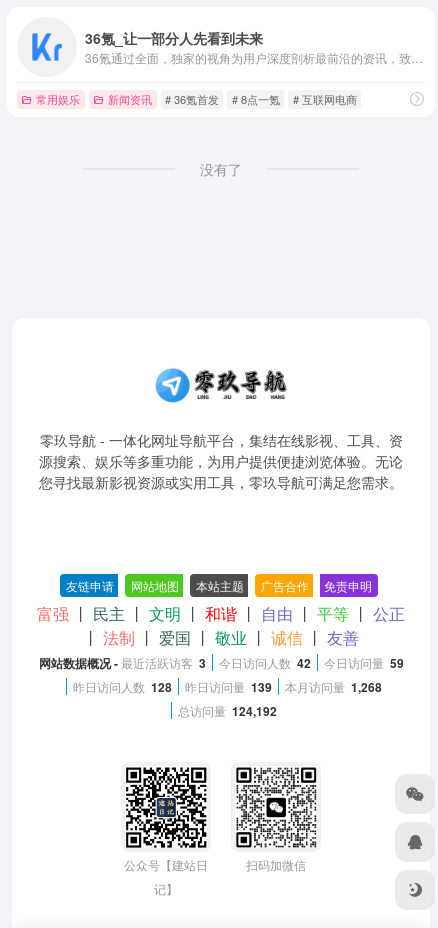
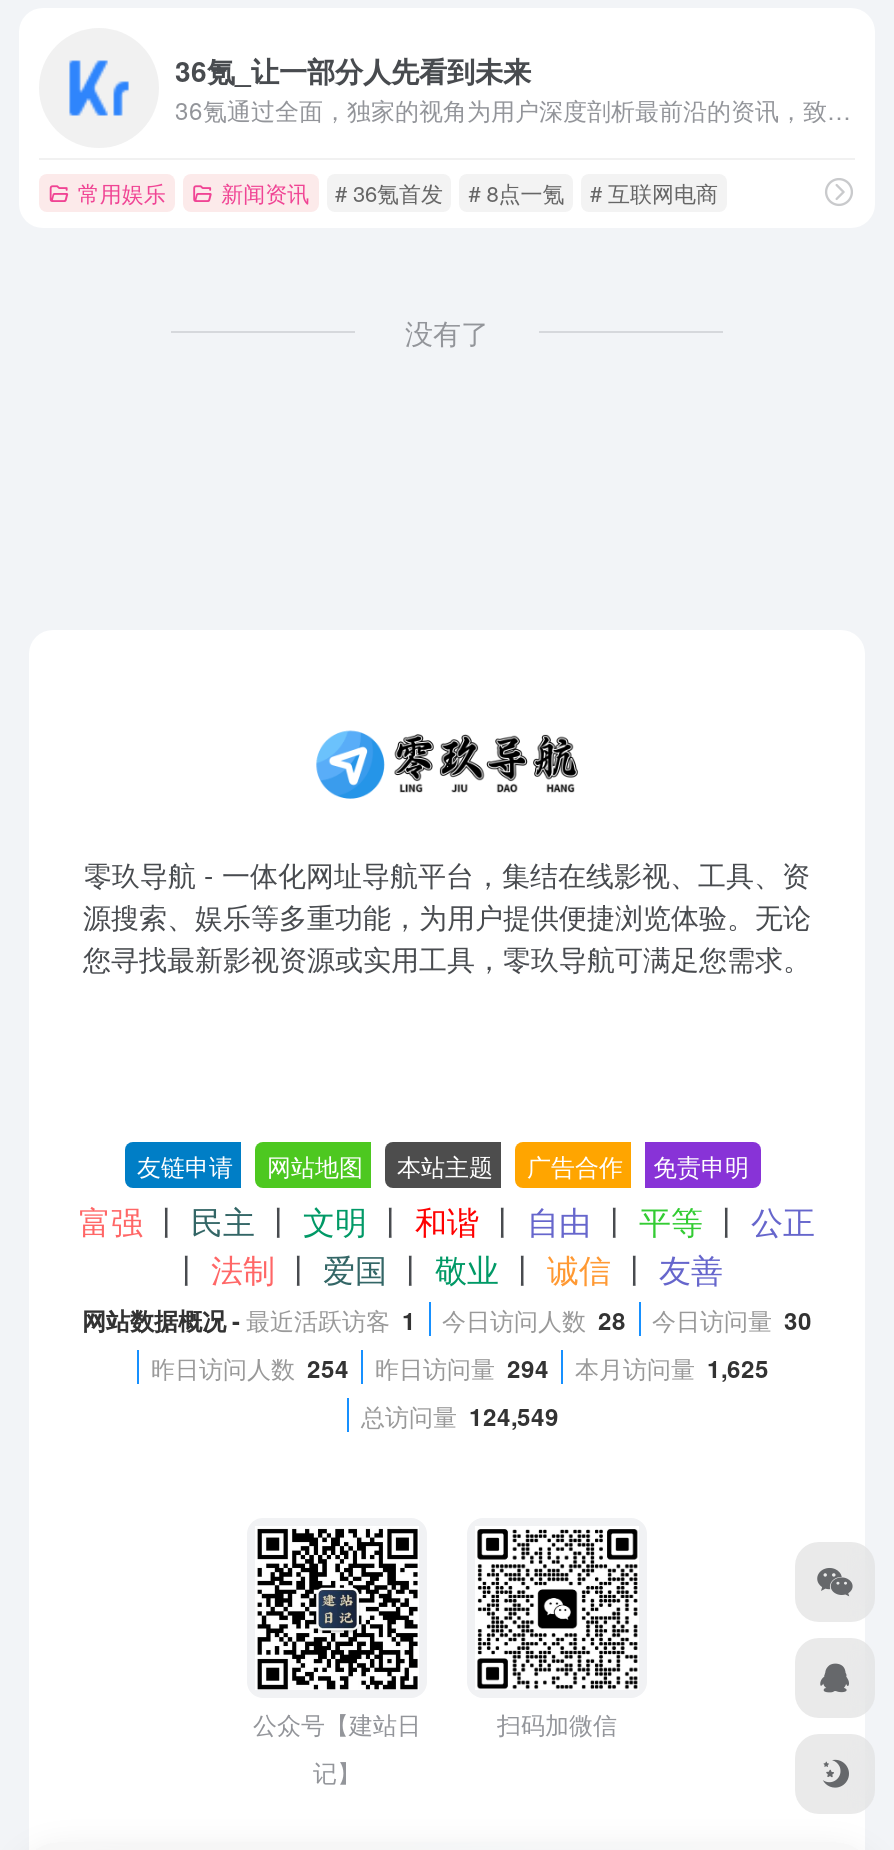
- 网站数据概况 -最近活跃访客 3
+ 网站数据概况 -最近活跃访客 1

- 今日访问人数 42
+ 今日访问人数 28

- 今日访问量 59
+ 今日访问量 30

- 昨日访问人数 128
+ 昨日访问人数 254

- 昨日访问量 139
+ 昨日访问量 294

- 本月访问量 1,268
+ 本月访问量 1,625

- 总访问量 124,192
+ 总访问量 124,549
